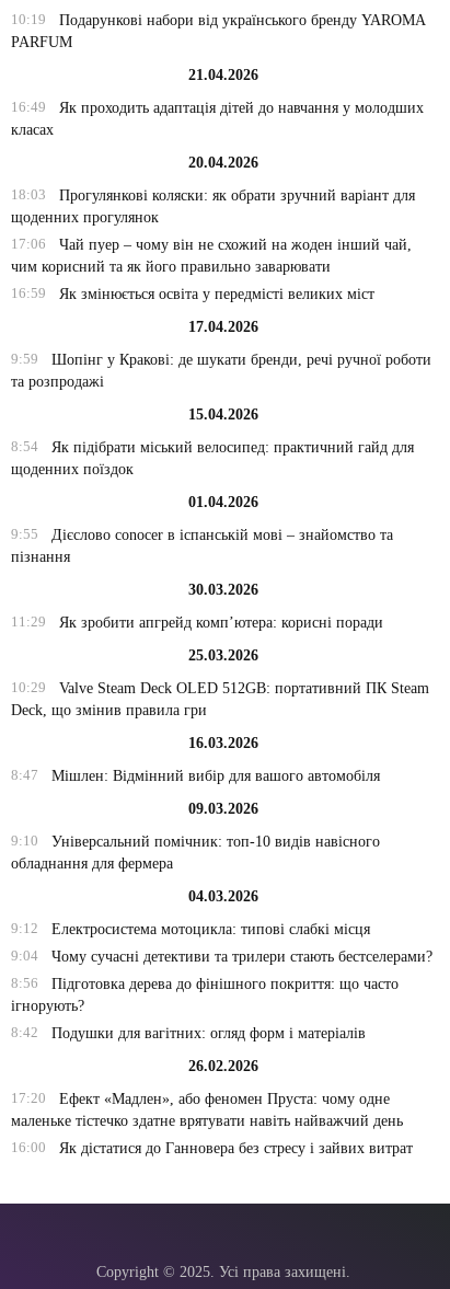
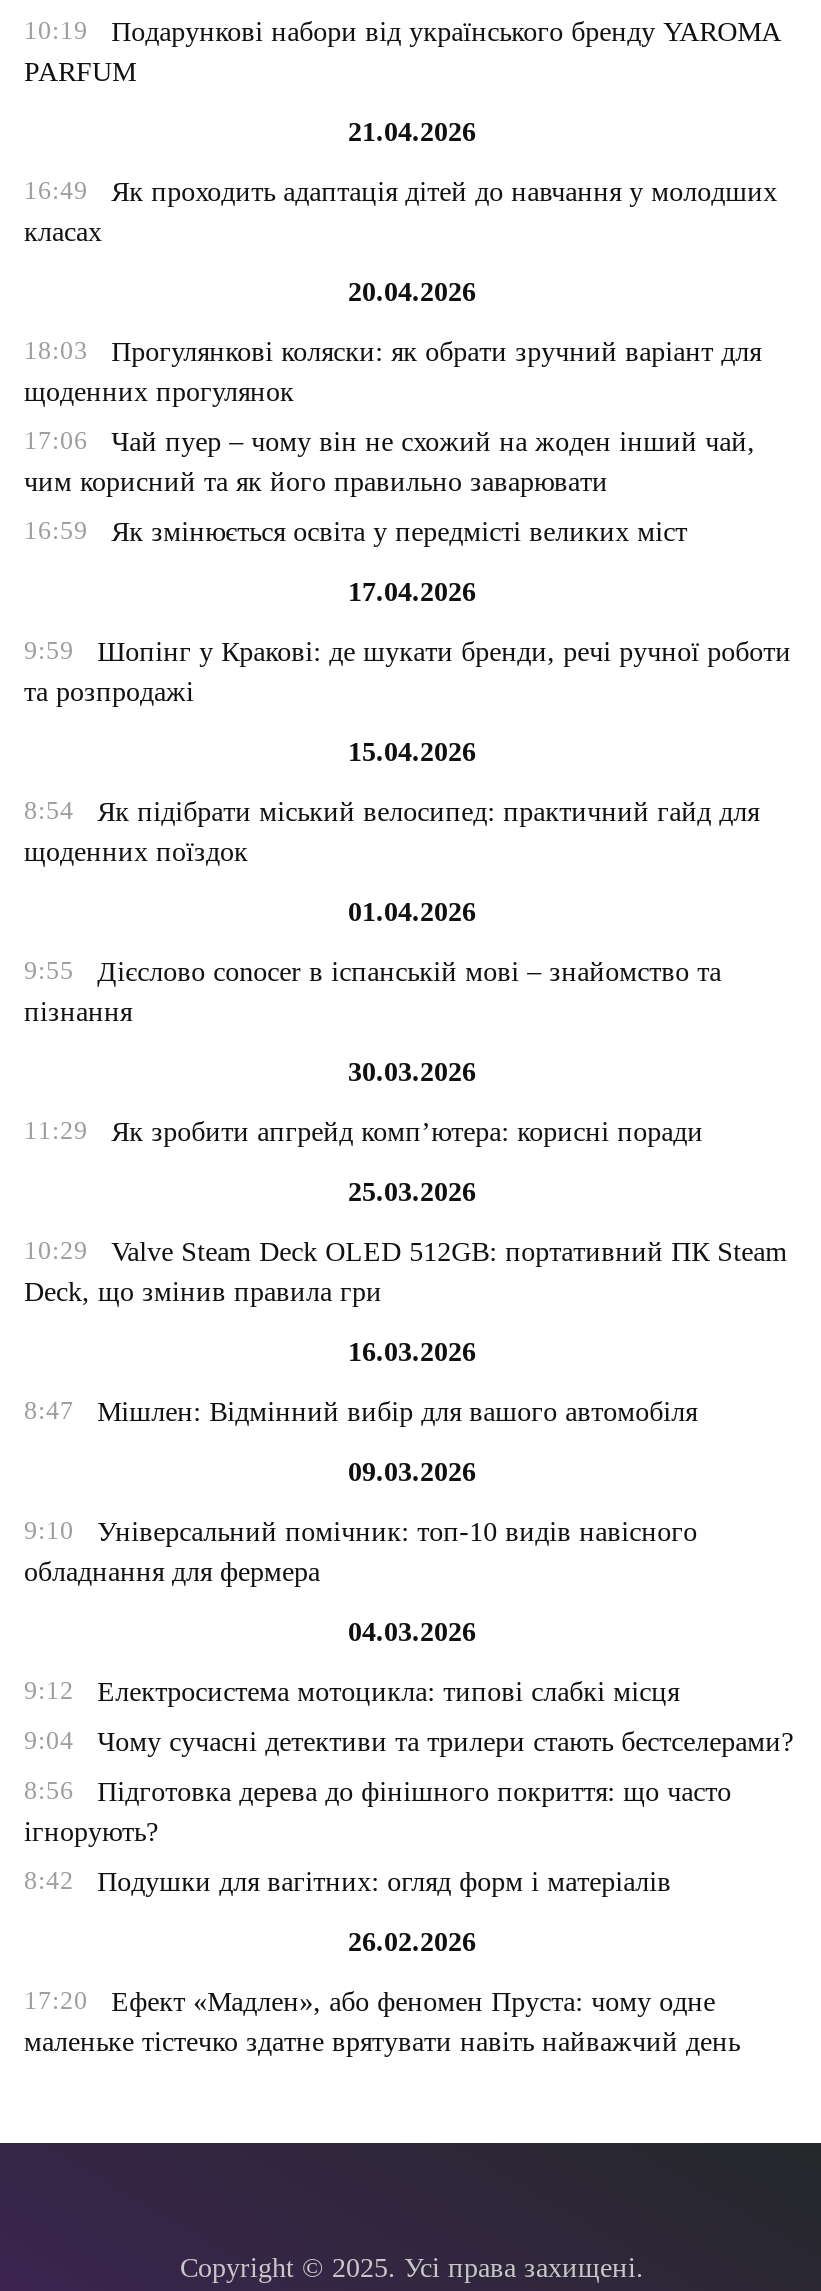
- 16:00
- Як дістатися до Ганновера без стресу і зайвих витрат
